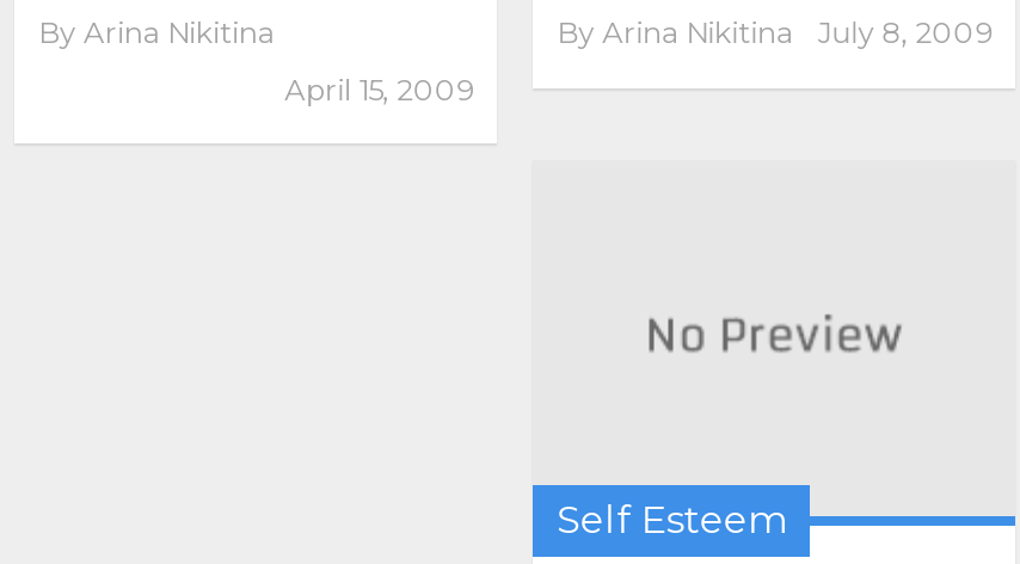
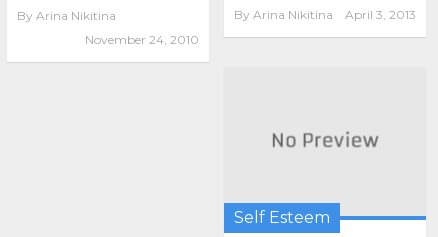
- By Arina Nikitina July 8, 2009
+ By Arina Nikitina April 3, 2013

- April 15, 2009
+ November 24, 2010
